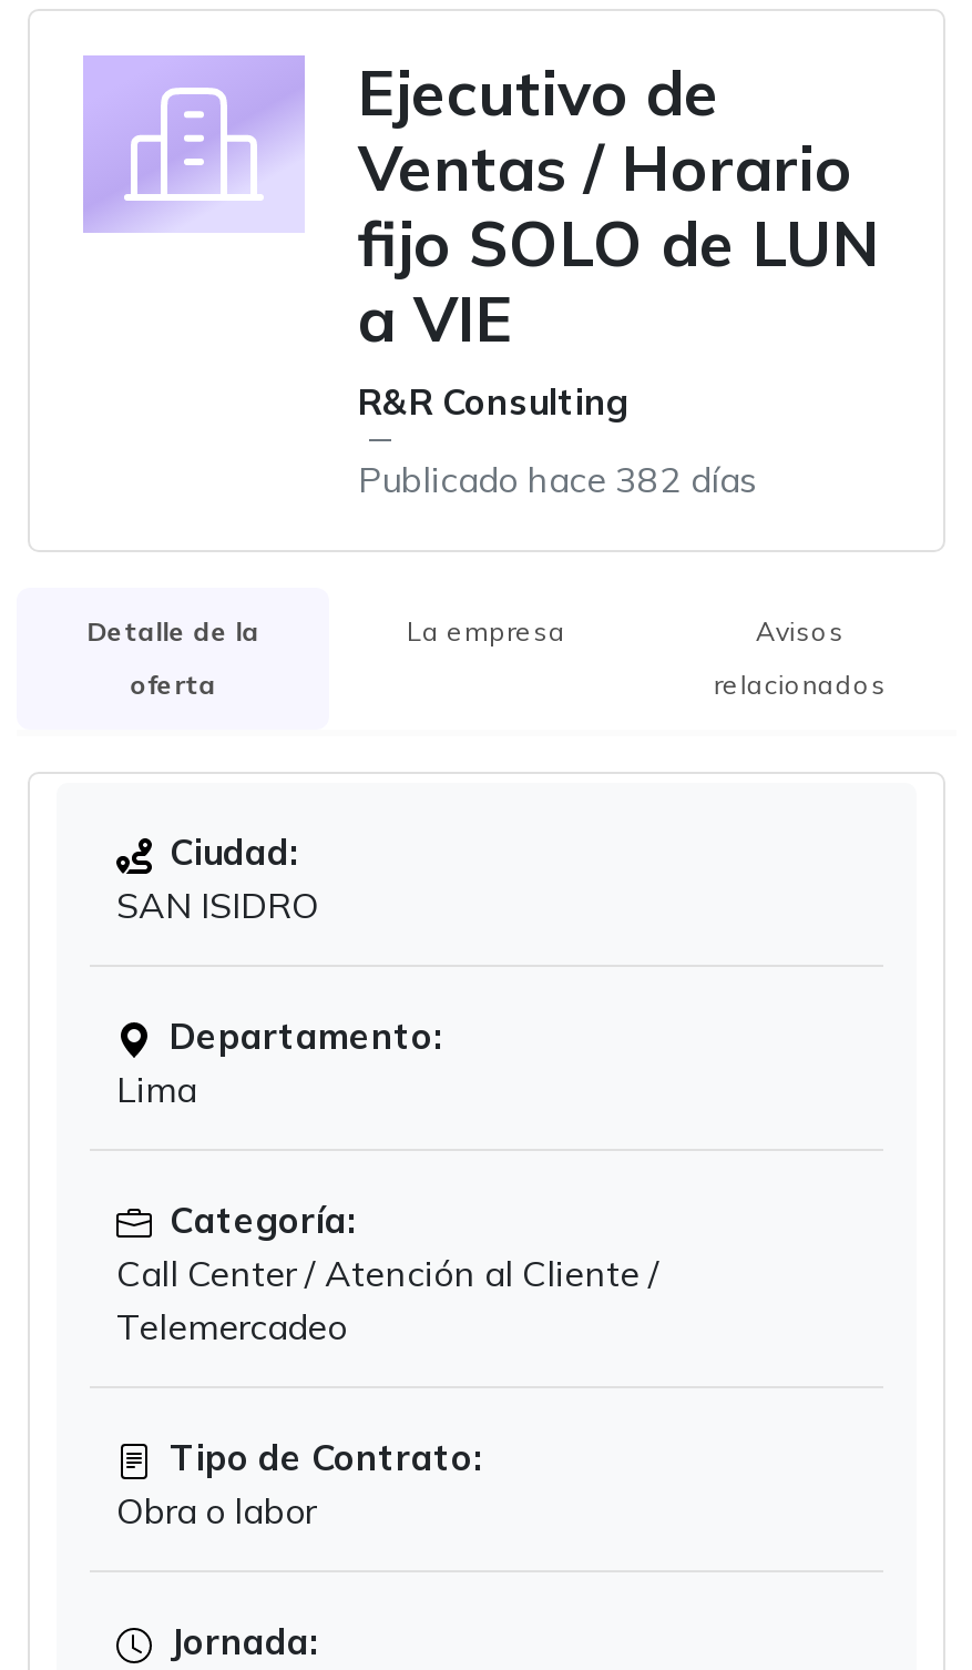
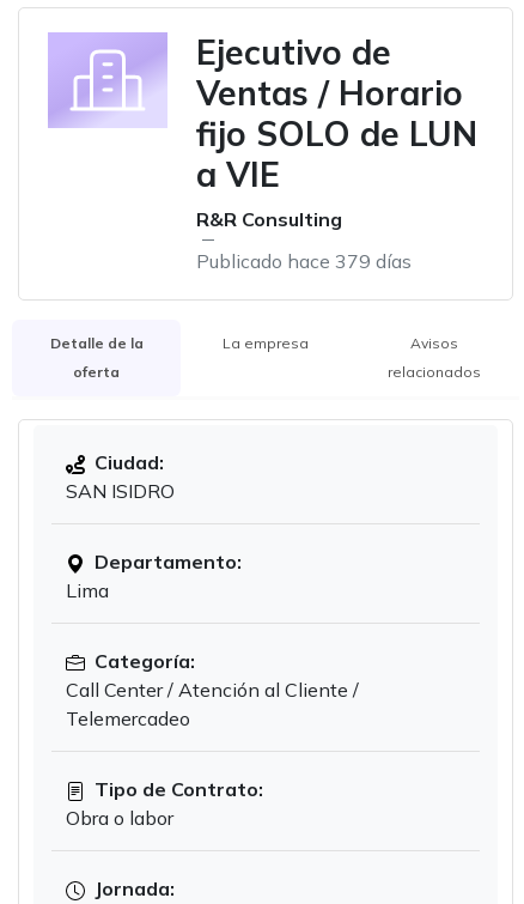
- Publicado hace 382 días
+ Publicado hace 379 días
